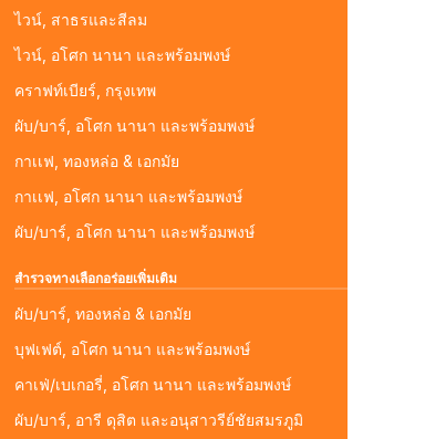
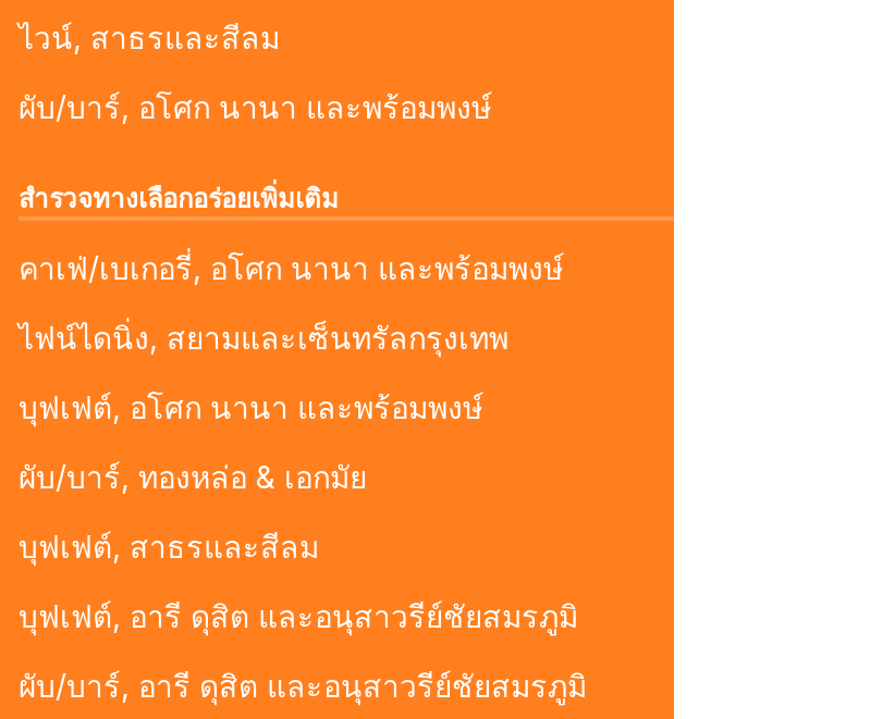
- ไวน์, อโศก นานา และพร้อมพงษ์
- คราฟท์เบียร์, กรุงเทพ
- ผับ/บาร์, อโศก นานา และพร้อมพงษ์
- กาเเฟ, ทองหล่อ & เอกมัย
- กาเเฟ, อโศก นานา และพร้อมพงษ์

moved up: ผับ/บาร์, อโศก นานา และพร้อมพงษ์ | สำรวจทางเลือกอร่อยเพิ่มเติม

+ ไฟน์ไดนิ่ง, สยามและเซ็นทรัลกรุงเทพ

+ บุฟเฟต์, สาธรและสีลม

+ บุฟเฟต์, อารี ดุสิต และอนุสาวรีย์ชัยสมรภูมิ

moved up: บุฟเฟต์, อโศก นานา และพร้อมพงษ์

moved up: คาเฟ่/เบเกอรี่, อโศก นานา และพร้อมพงษ์
